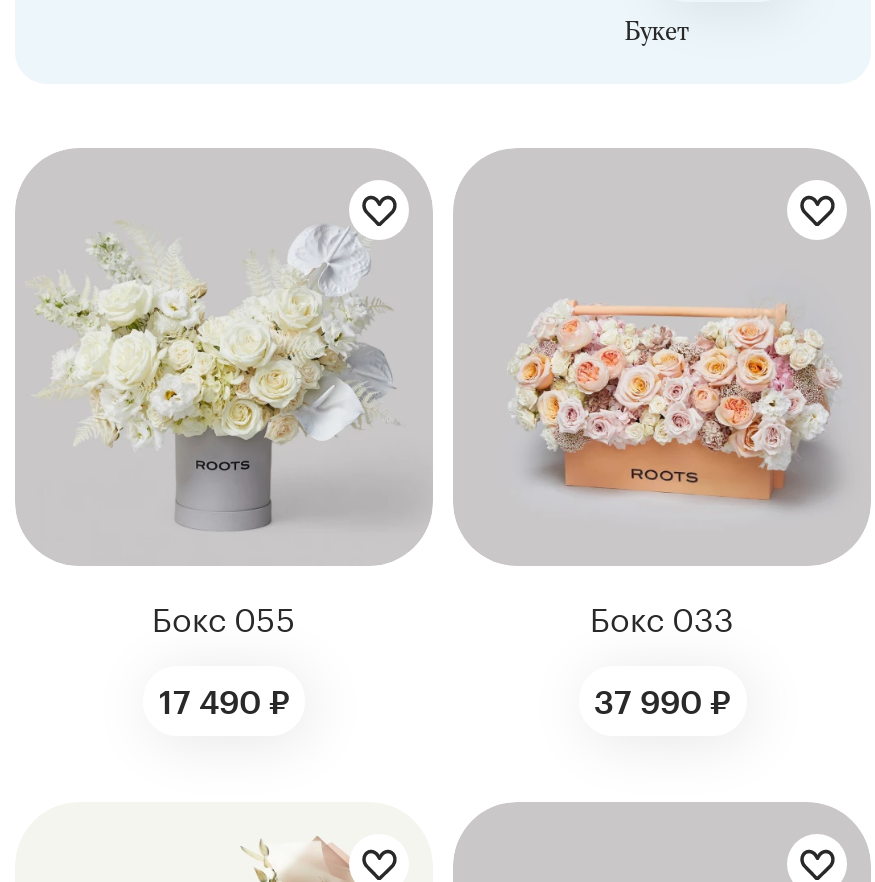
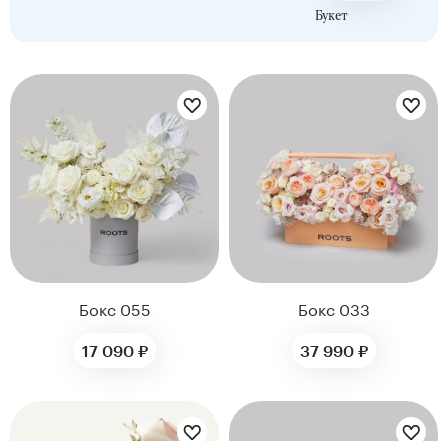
- 17 490 ₽
+ 17 090 ₽
